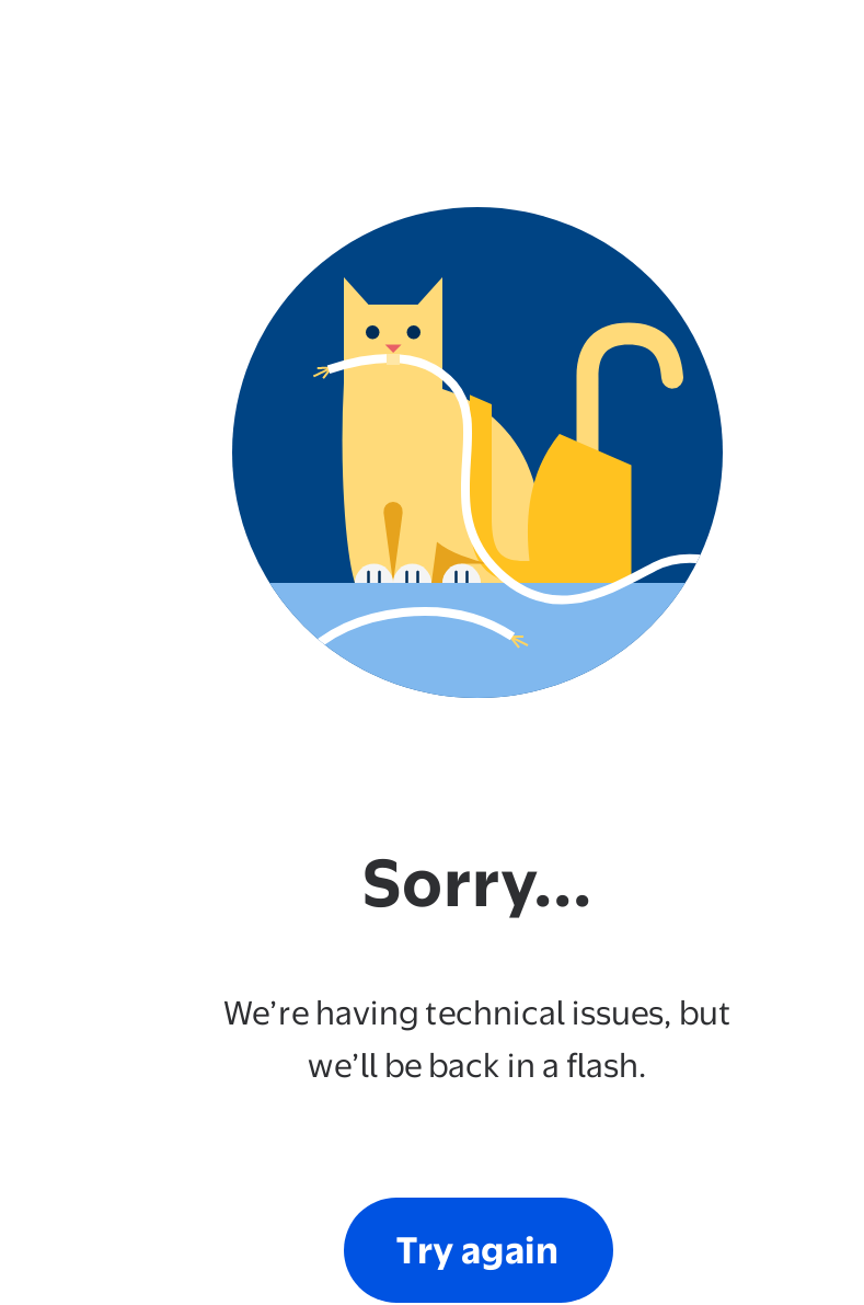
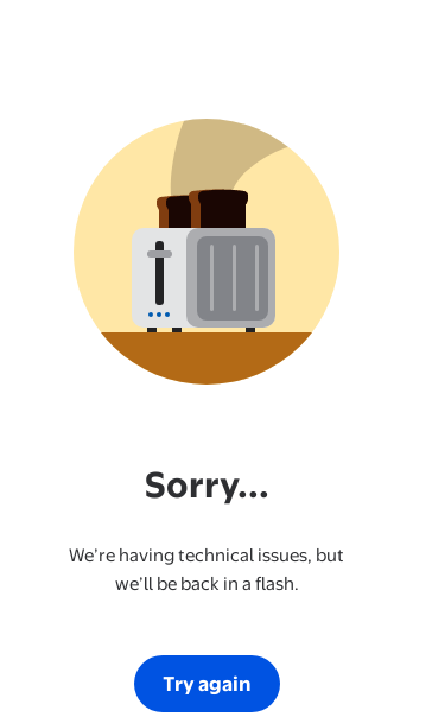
- [image]
+ [image]
